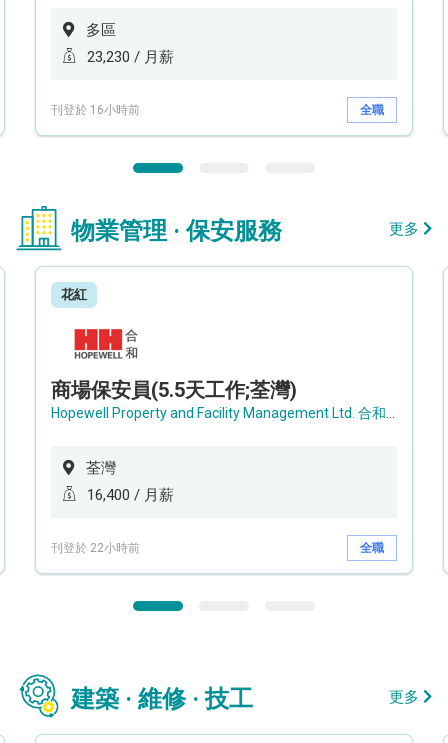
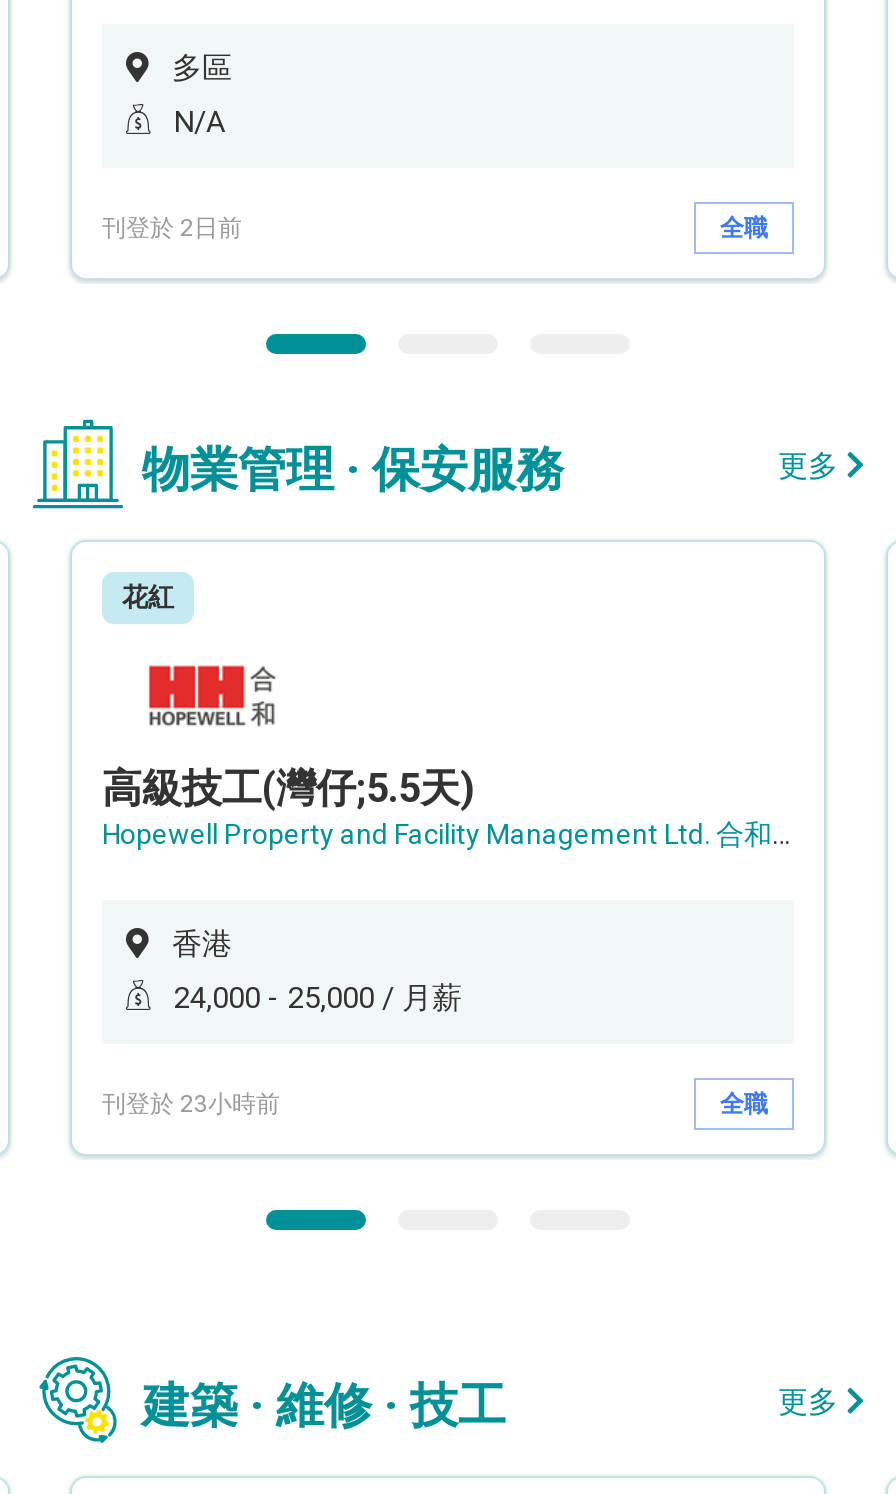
- 23,230 / 月薪
+ N/A

- 刊登於 16小時前
+ 刊登於 2日前

- 商場保安員(5.5天工作;荃灣)
+ 高級技工(灣仔;5.5天)

- 荃灣
+ 香港

- 16,400 / 月薪
+ 24,000 - 25,000 / 月薪

- 刊登於 22小時前
+ 刊登於 23小時前
